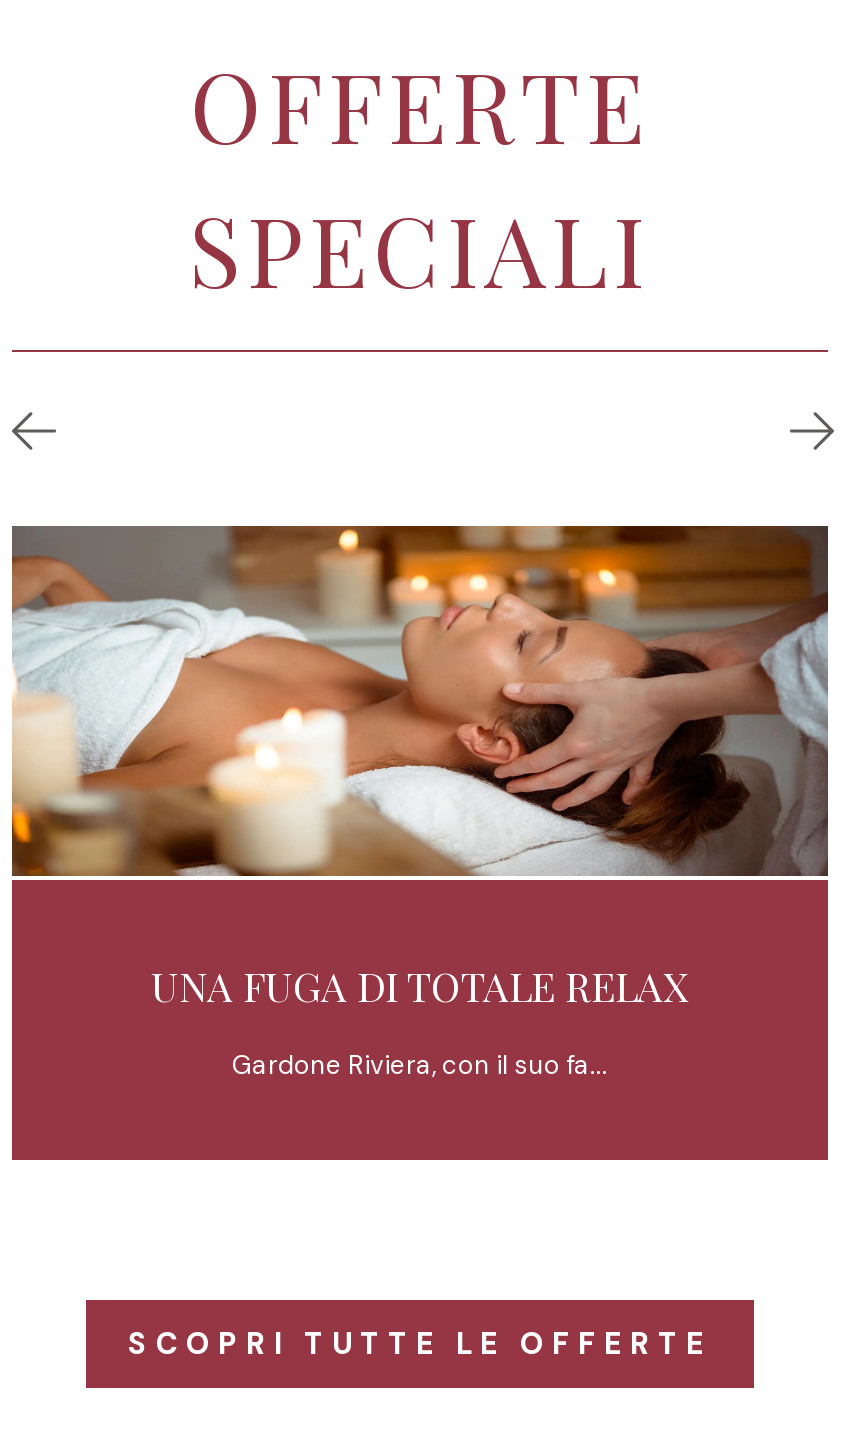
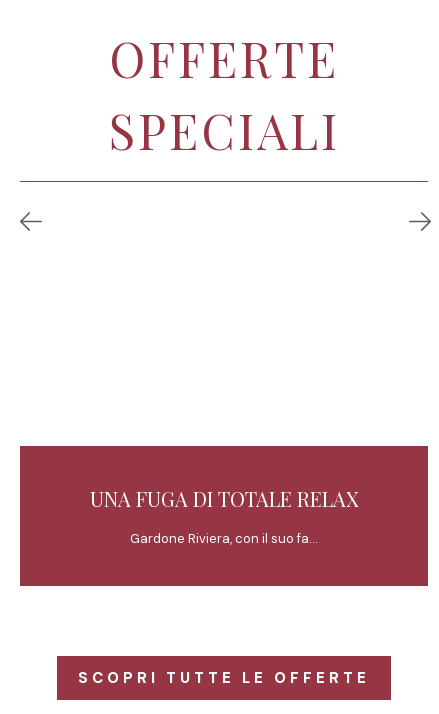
- [image]
